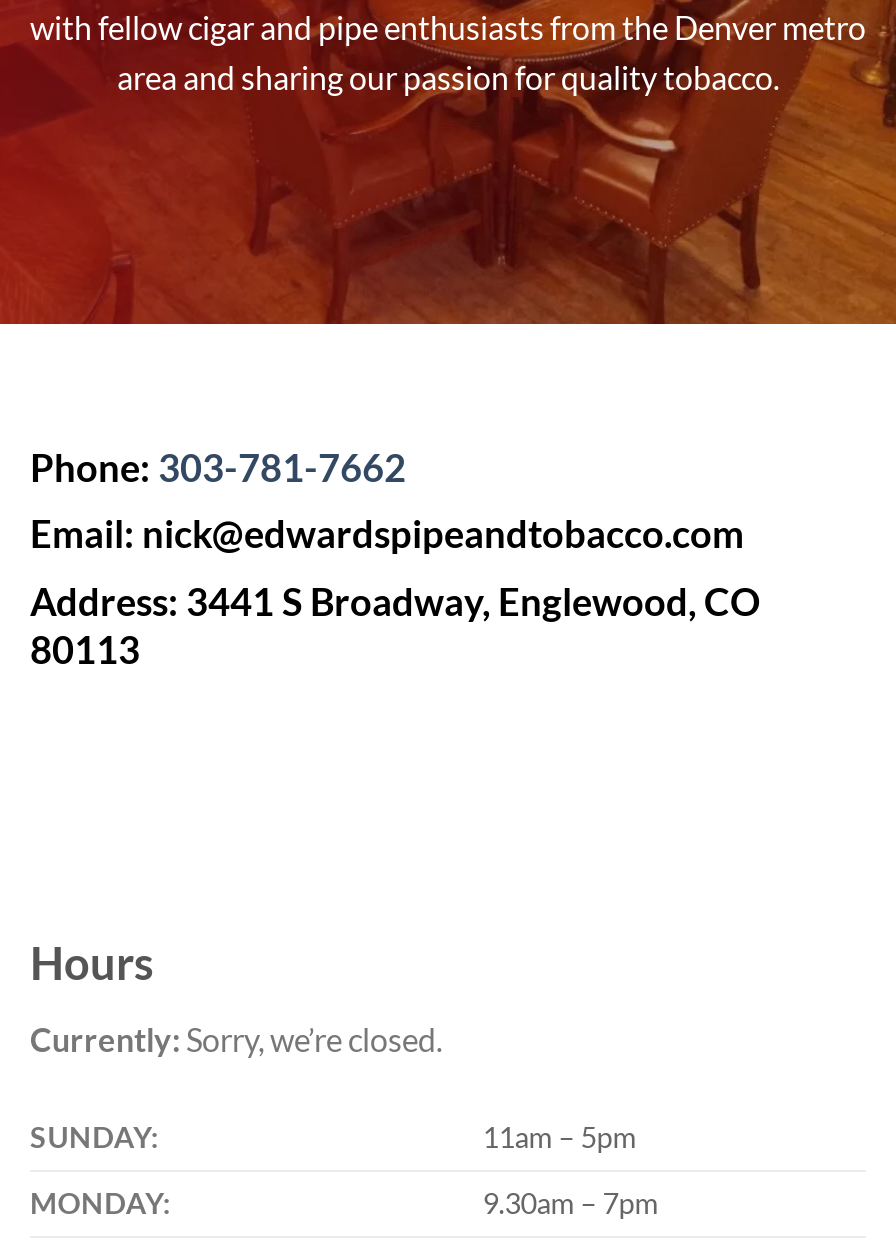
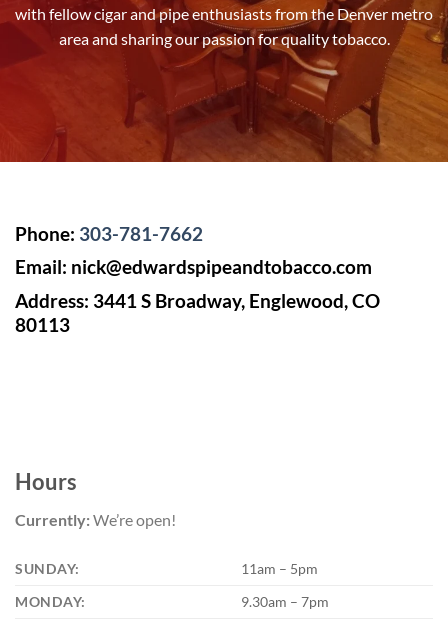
- Currently: Sorry, we’re closed.
+ Currently: We’re open!
